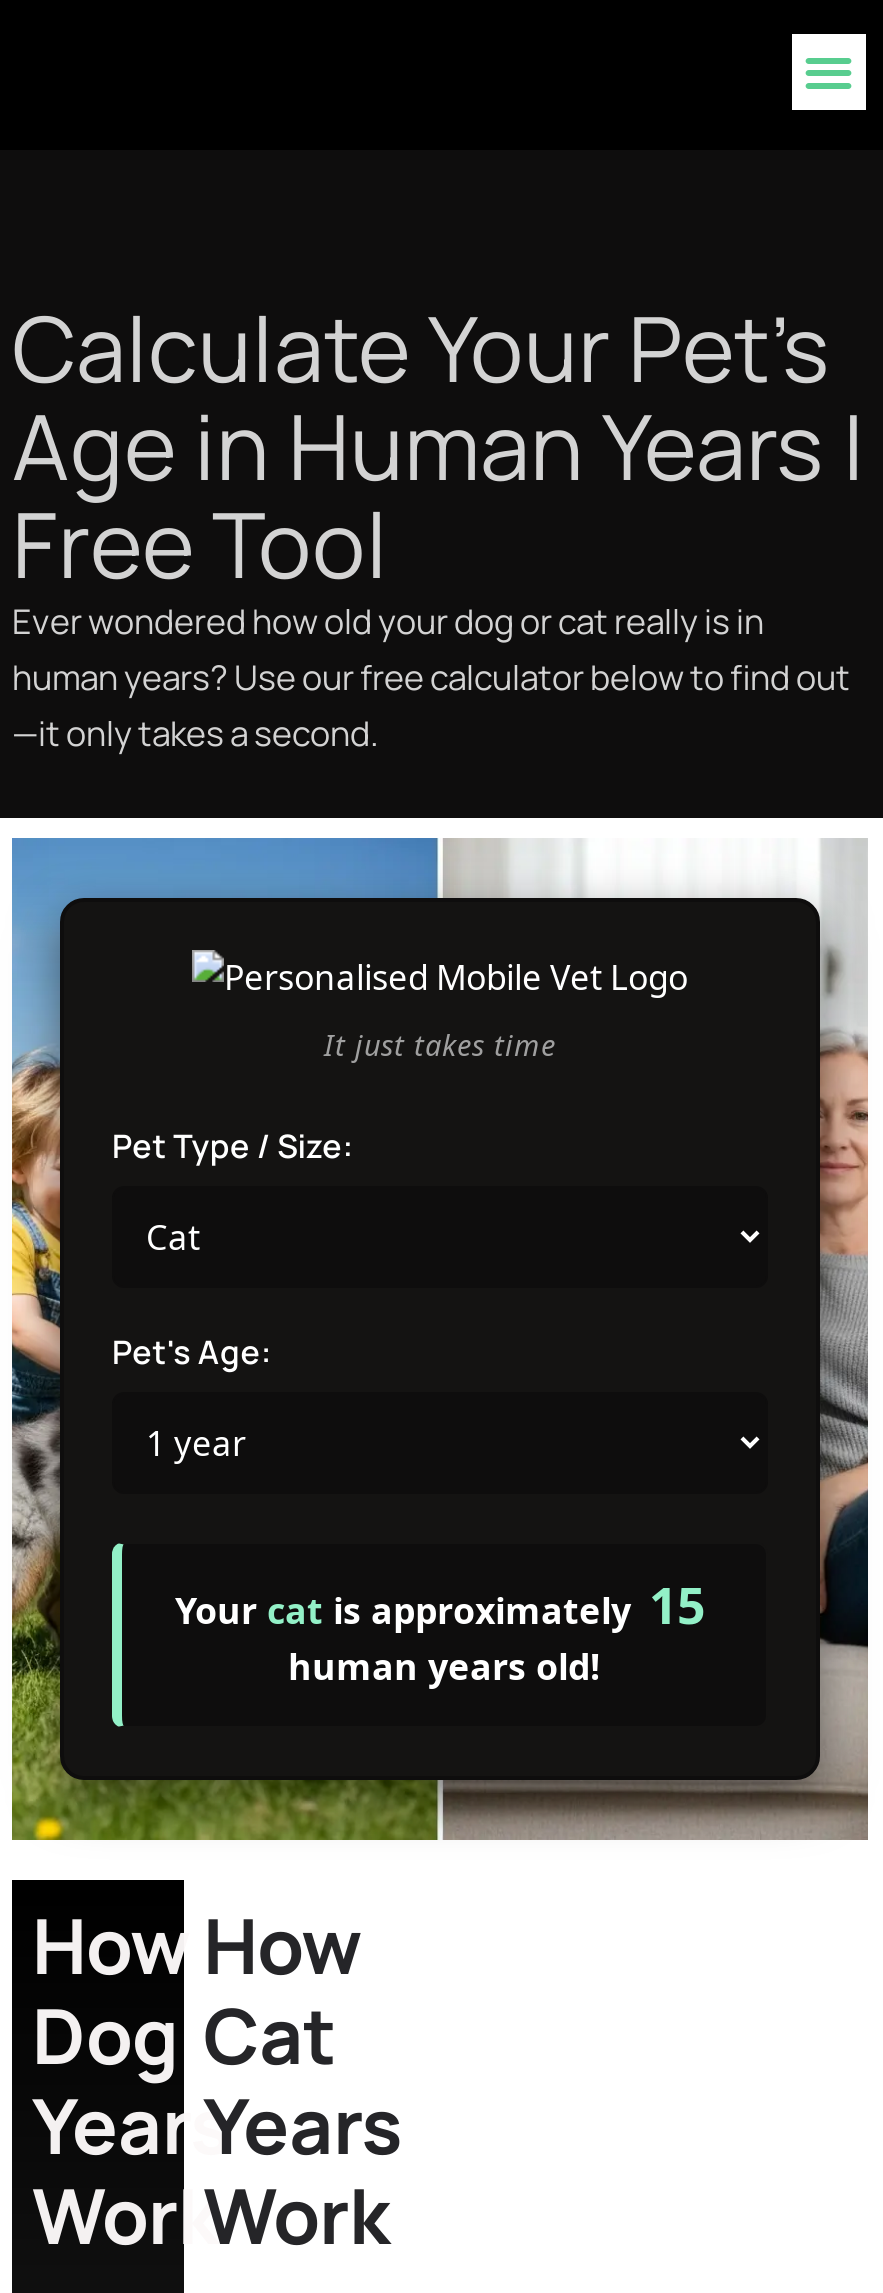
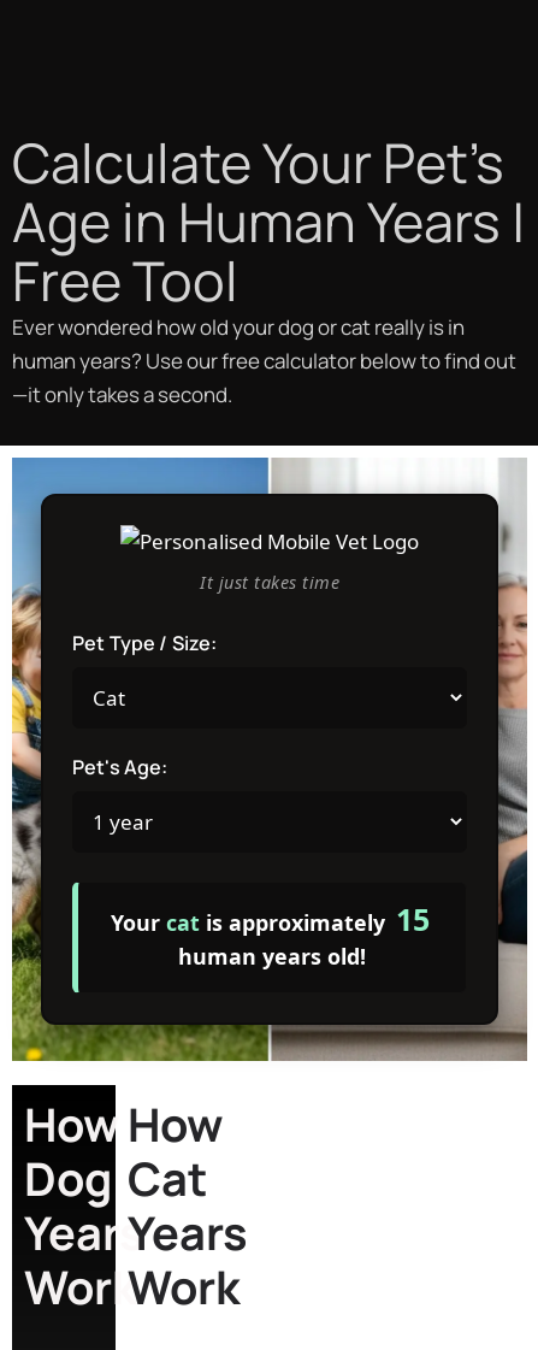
- [image]
